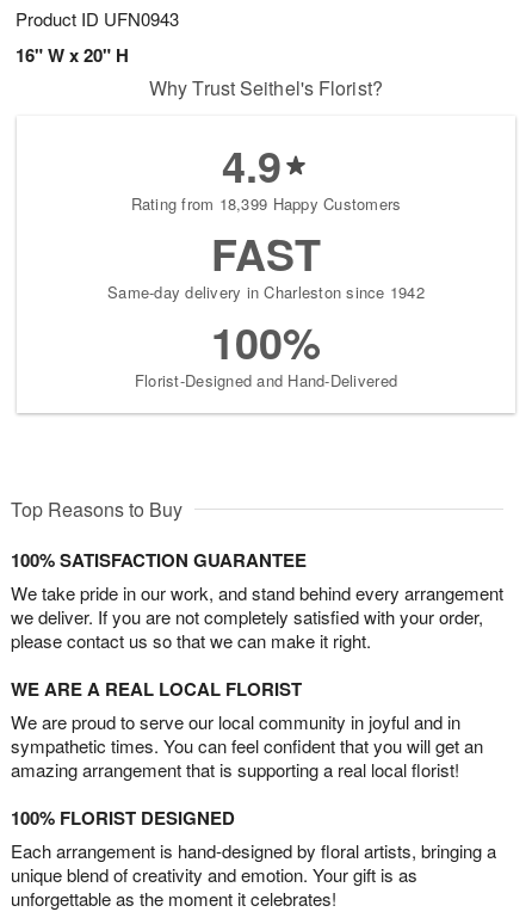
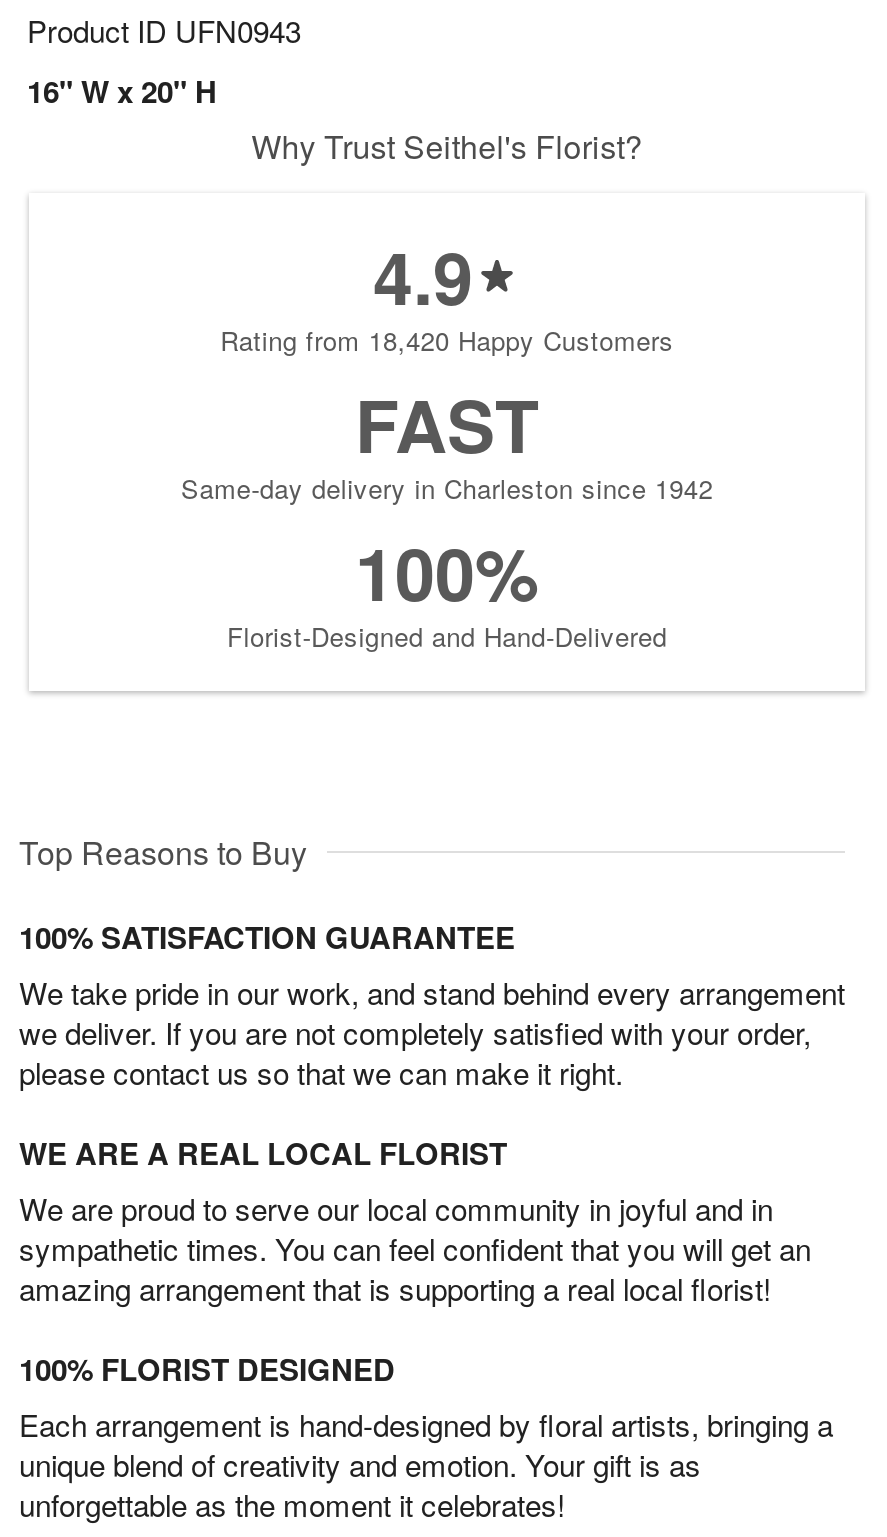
- Rating from 18,399 Happy Customers
+ Rating from 18,420 Happy Customers
